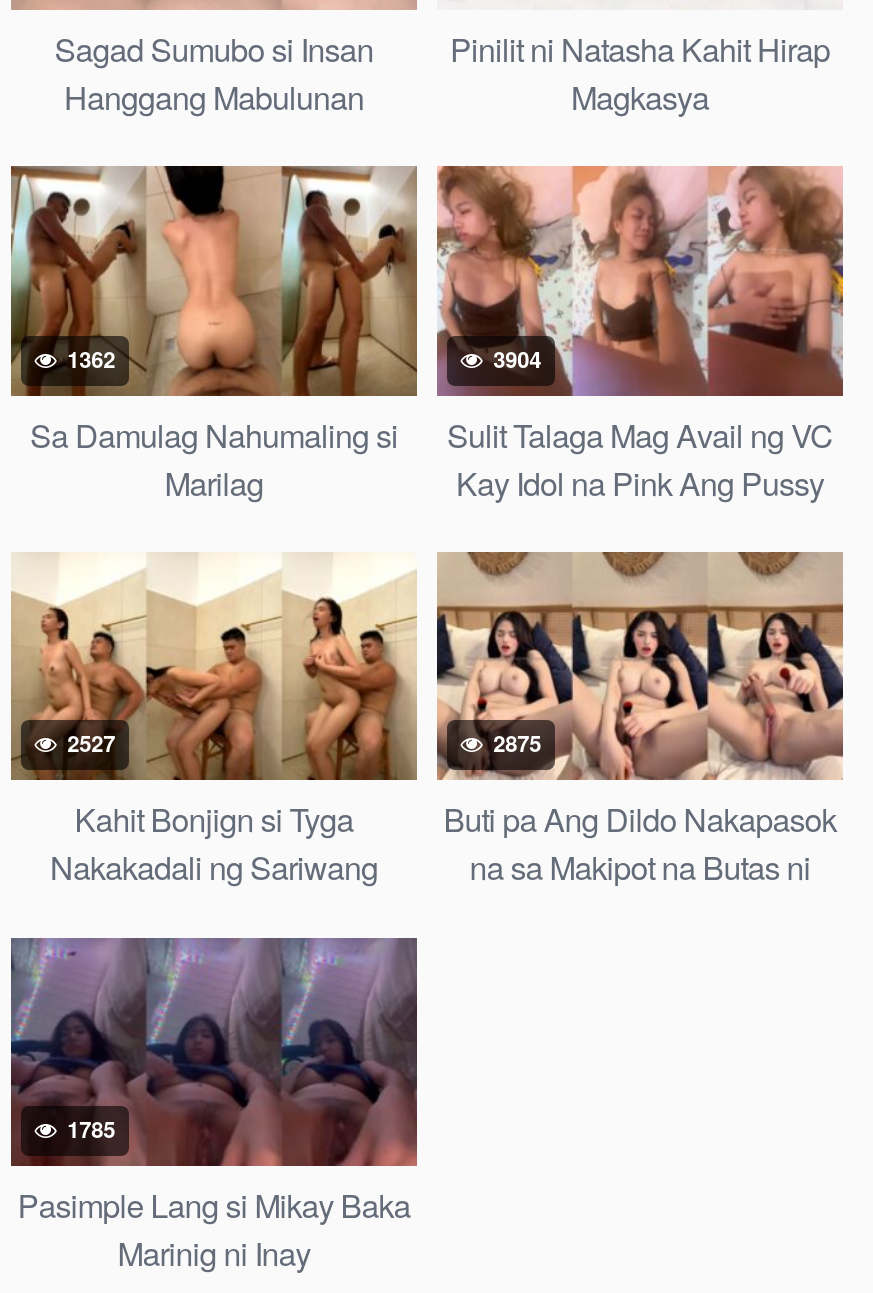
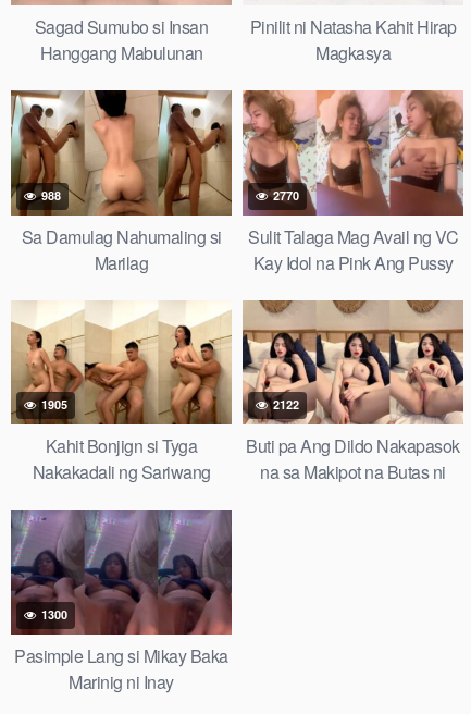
- 1362
+ 988

- 3904
+ 2770

- 2527
+ 1905

- 2875
+ 2122

- 1785
+ 1300
